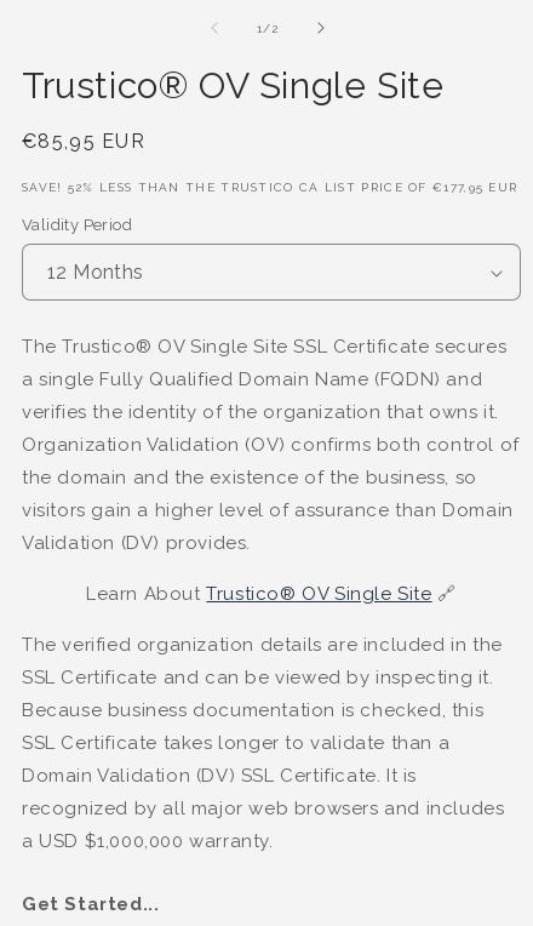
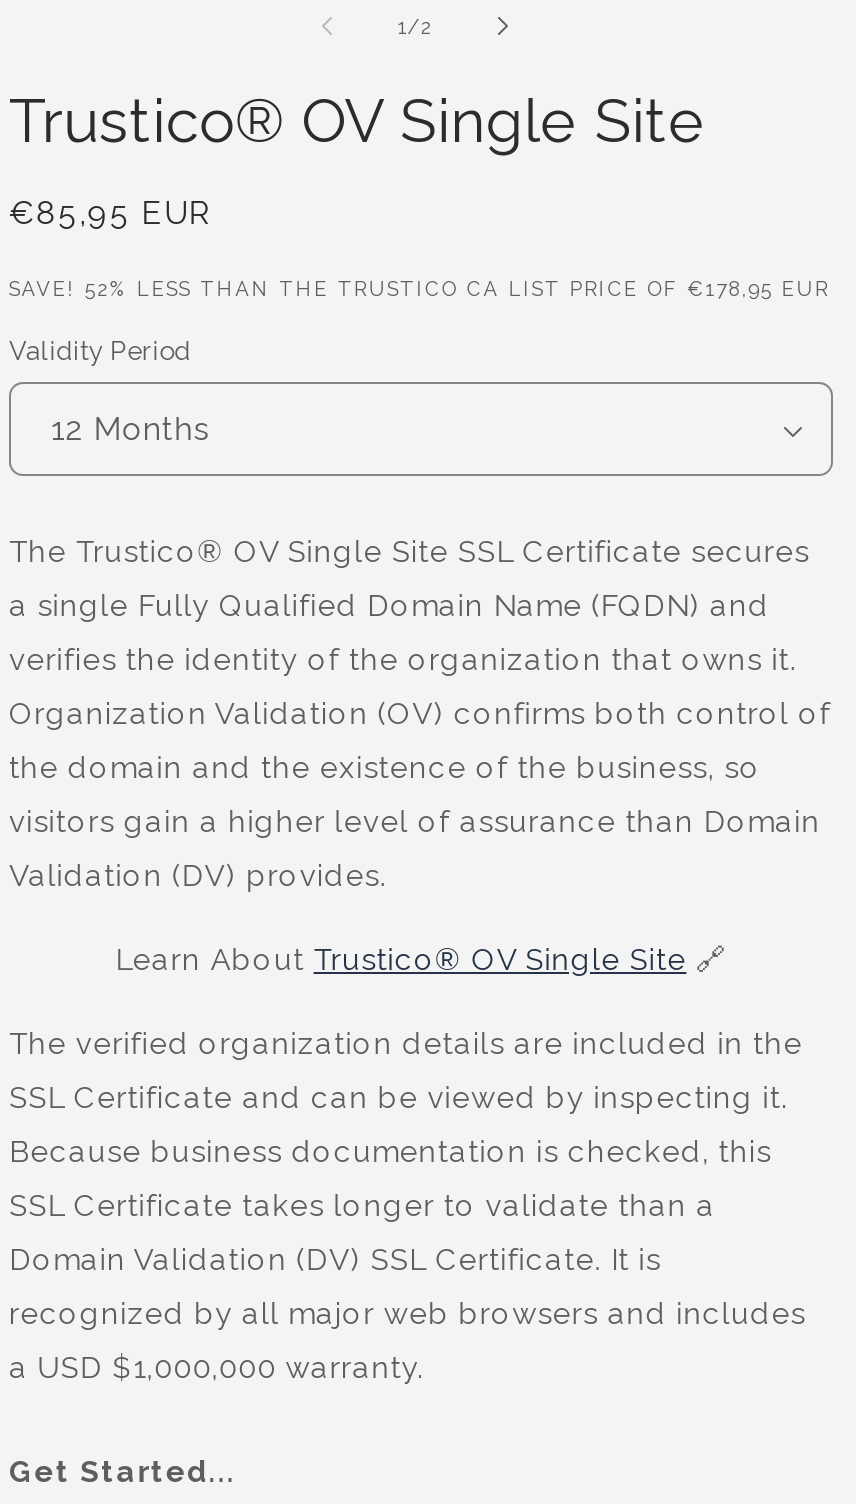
- SAVE! 52% LESS THAN THE TRUSTICO CA LIST PRICE OF €177,95 EUR
+ SAVE! 52% LESS THAN THE TRUSTICO CA LIST PRICE OF €178,95 EUR
